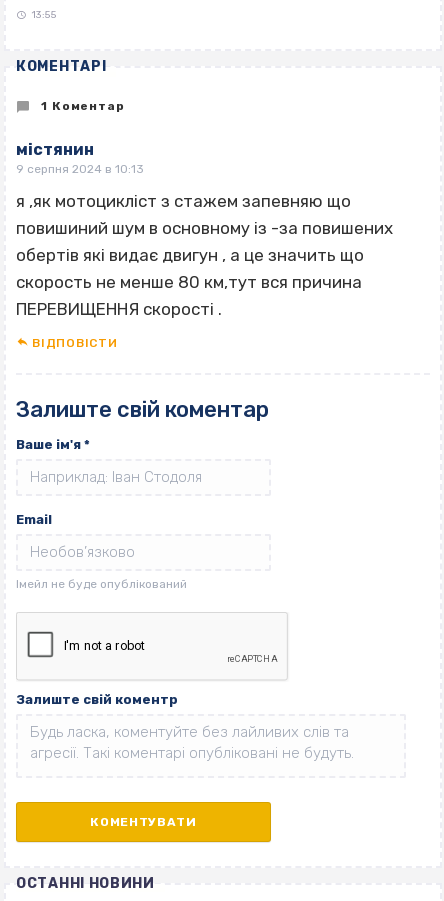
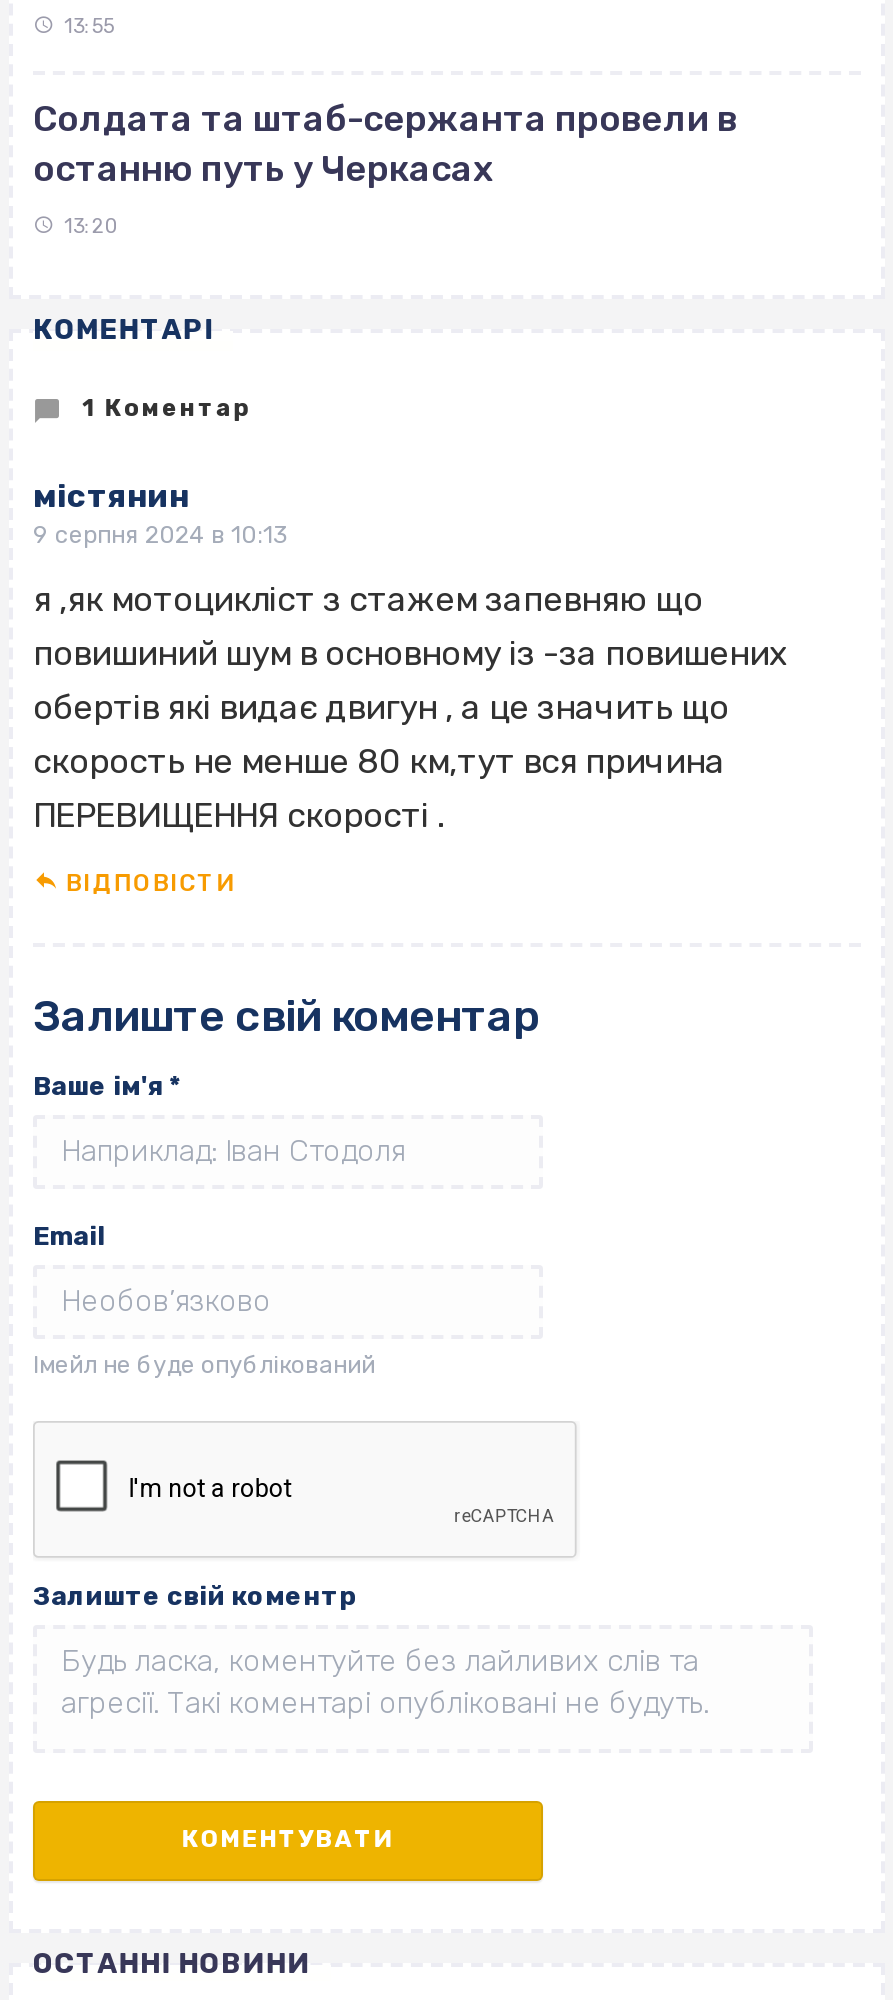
+ Солдата та штаб-сержанта провели в
+ останню путь у Черкасах
+ 13:20
